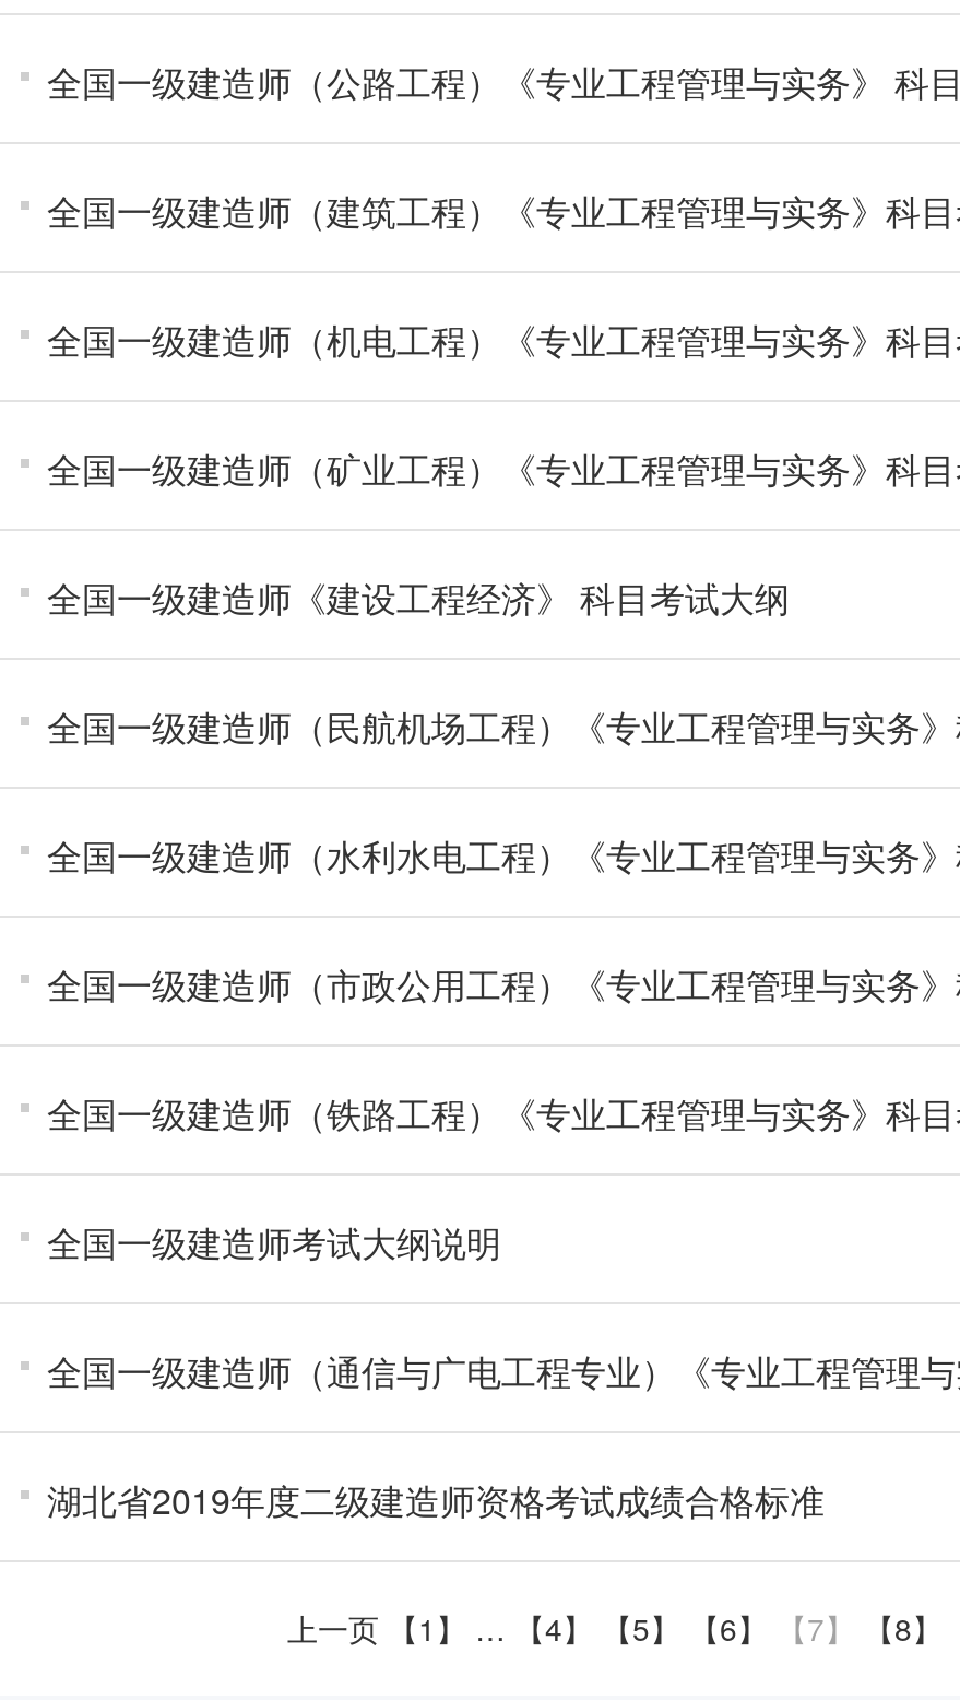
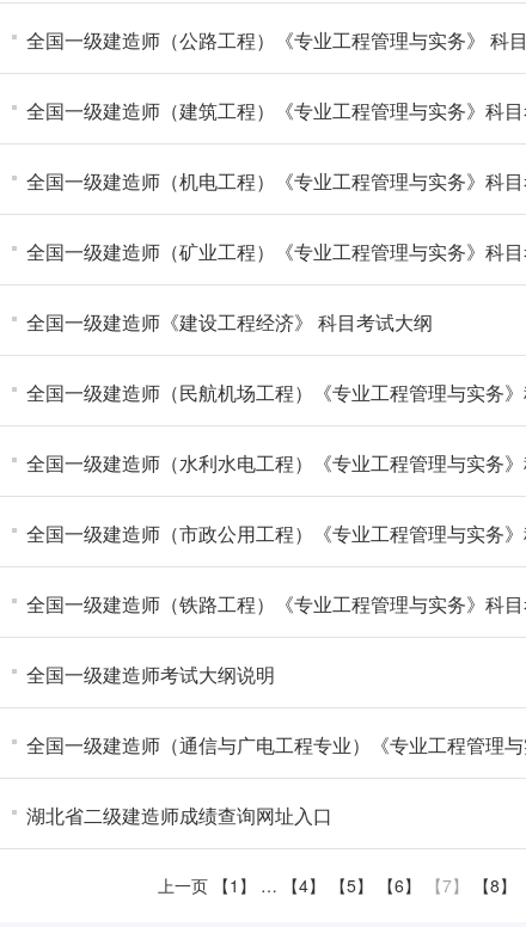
- 湖北省2019年度二级建造师资格考试成绩合格标准
+ 湖北省二级建造师成绩查询网址入口
